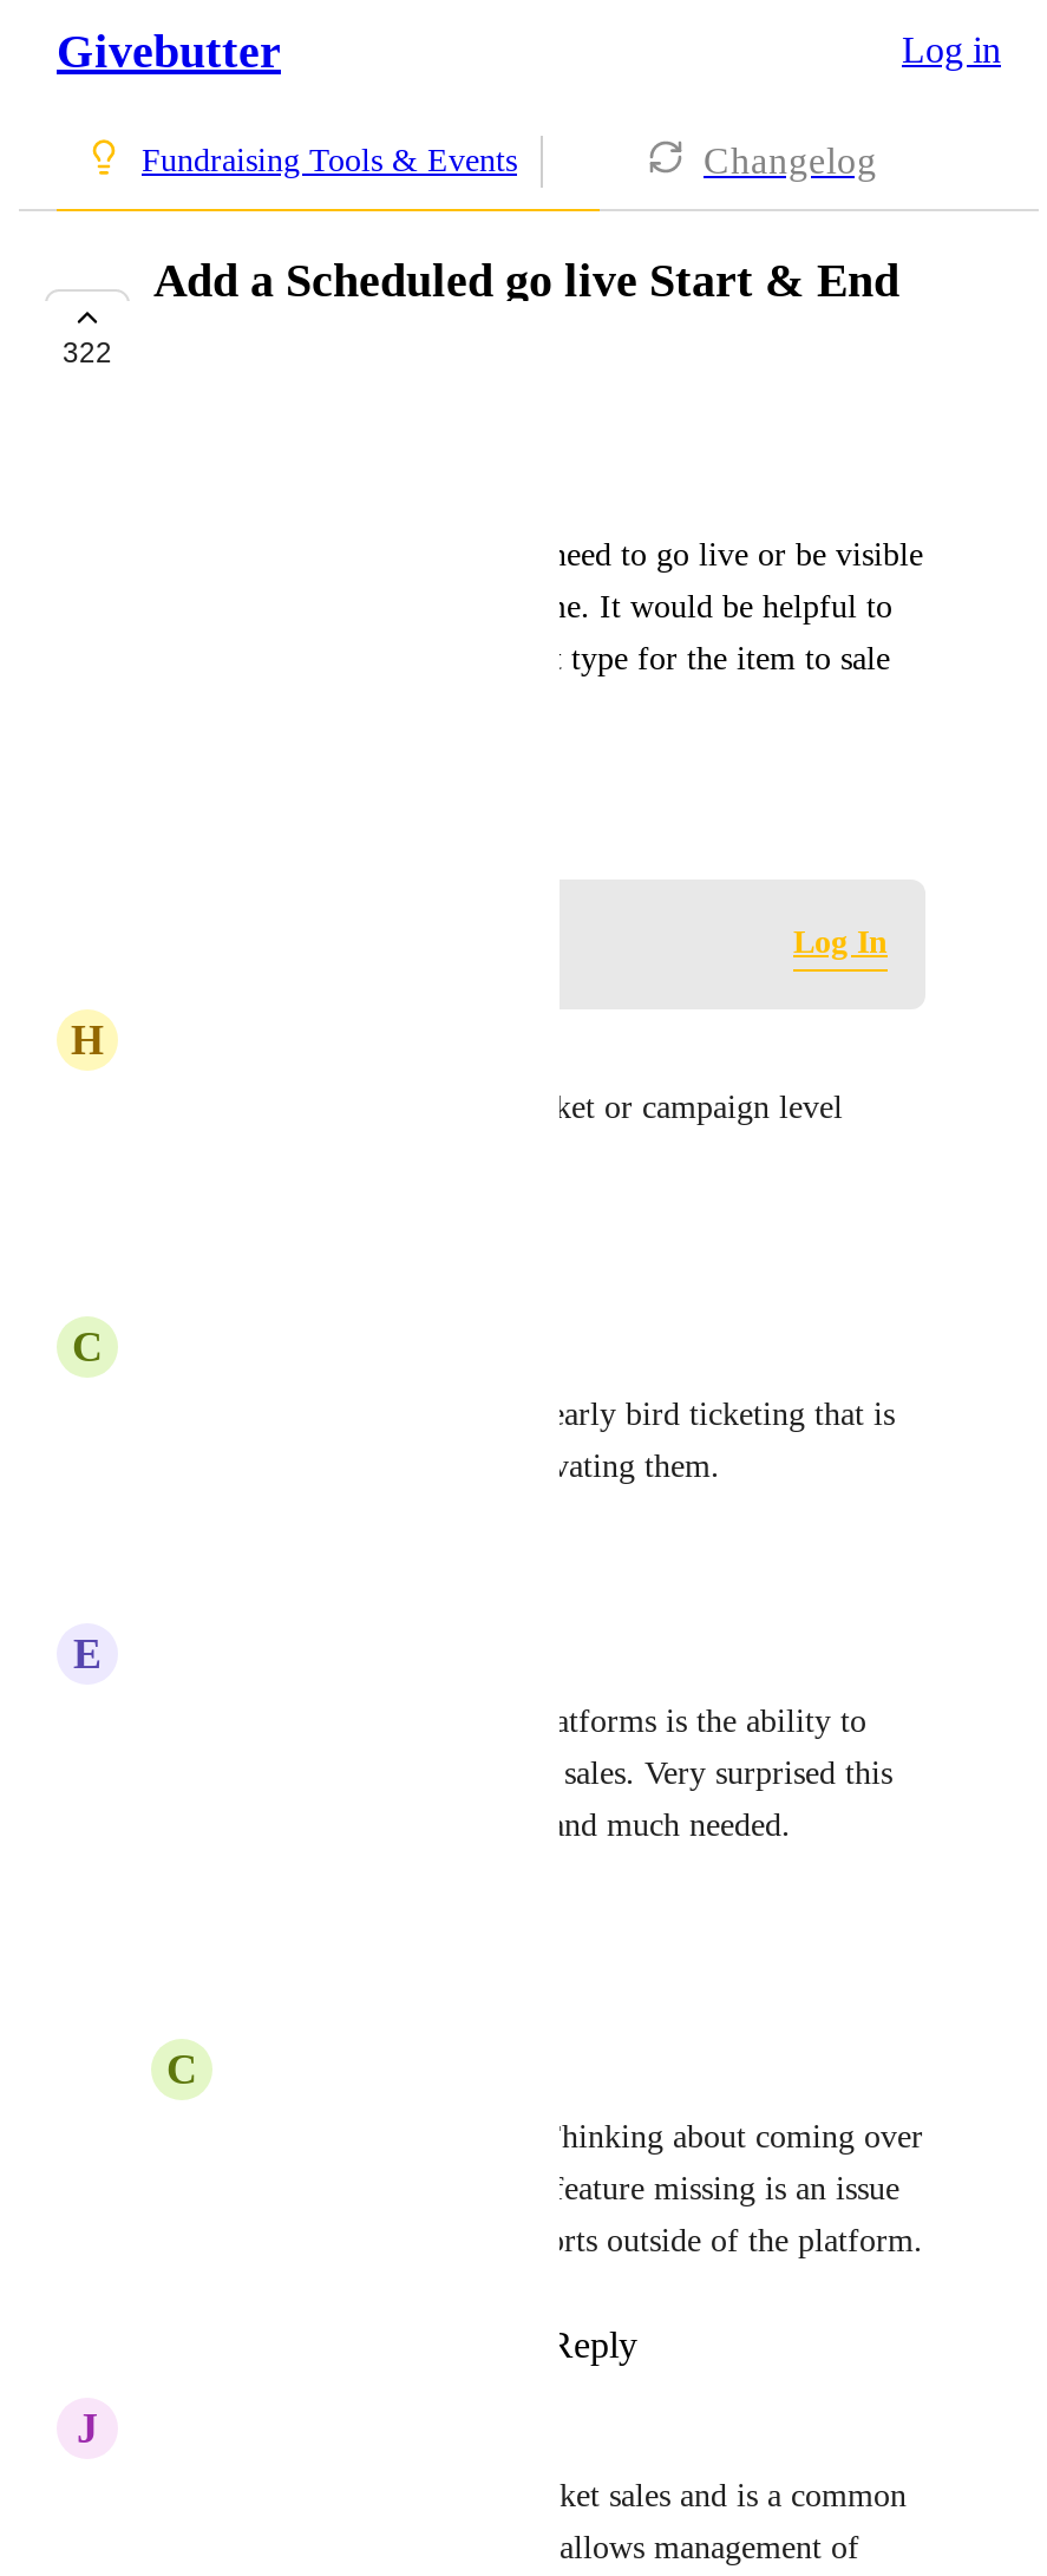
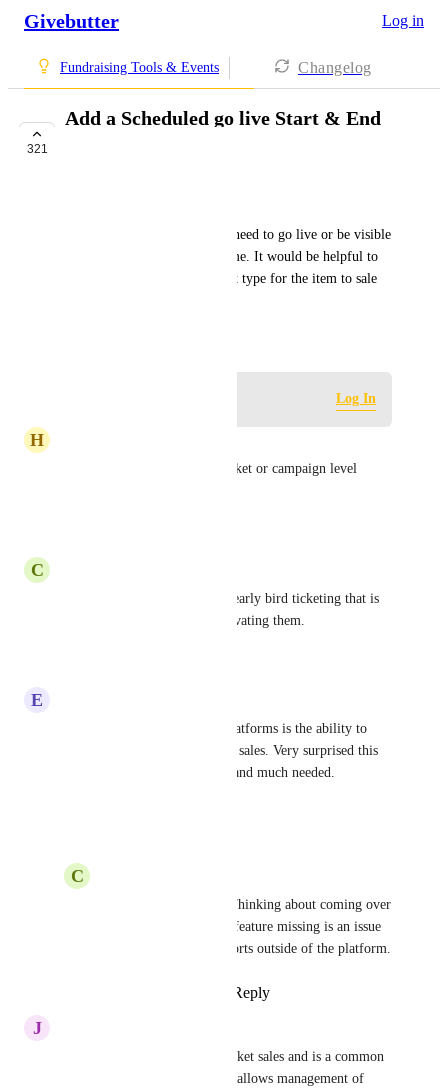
- 322
+ 321
